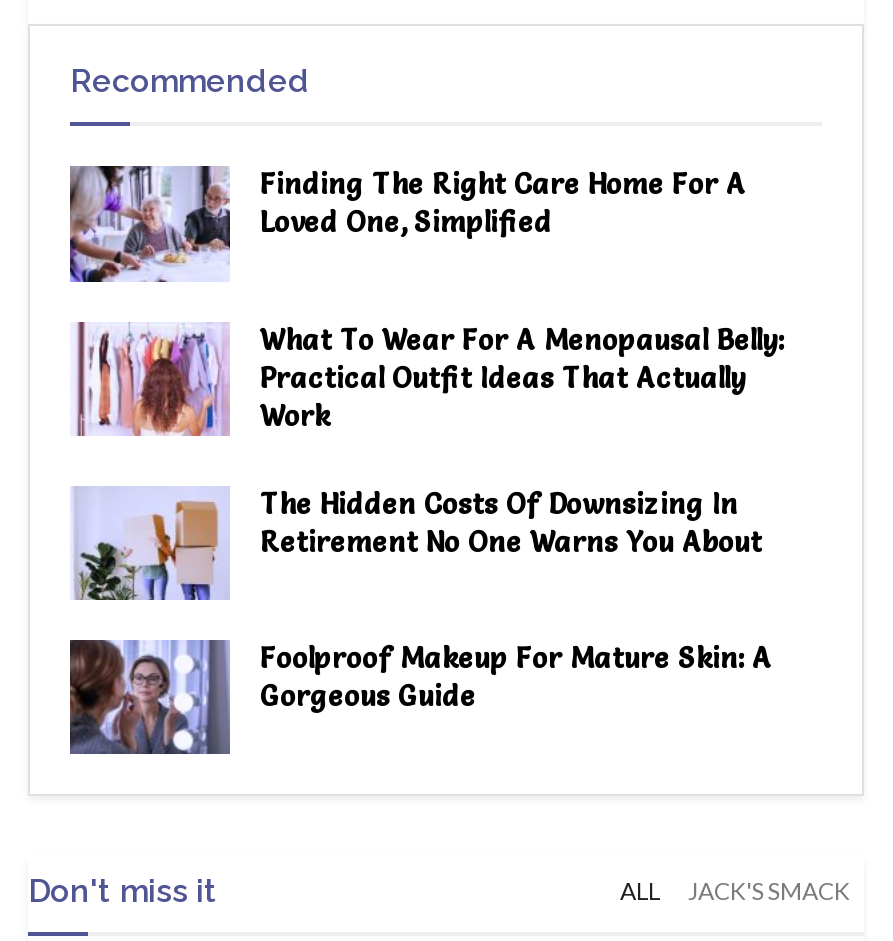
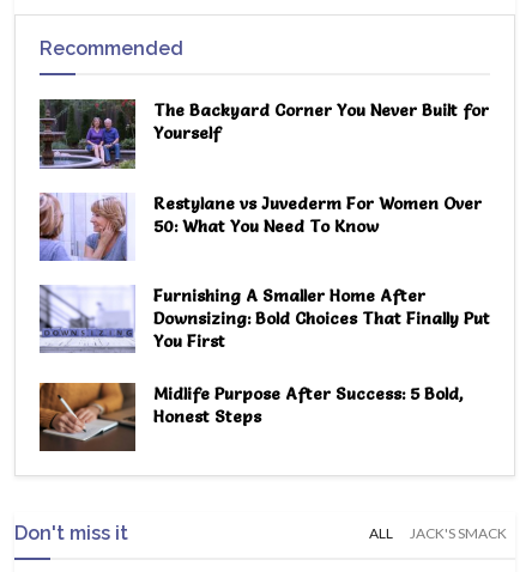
- [image]
- Finding The Right Care Home For A
- Loved One, Simplified
+ [image]
+ The Backyard Corner You Never Built for
+ Yourself

- [image]
- What To Wear For A Menopausal Belly:
- Practical Outfit Ideas That Actually
- Work
+ [image]
+ Restylane vs Juvederm For Women Over
+ 50: What You Need To Know

- [image]
- The Hidden Costs Of Downsizing In
- Retirement No One Warns You About
+ [image]
+ Furnishing A Smaller Home After
+ Downsizing: Bold Choices That Finally Put
+ You First

- [image]
- Foolproof Makeup For Mature Skin: A
- Gorgeous Guide
+ [image]
+ Midlife Purpose After Success: 5 Bold,
+ Honest Steps
